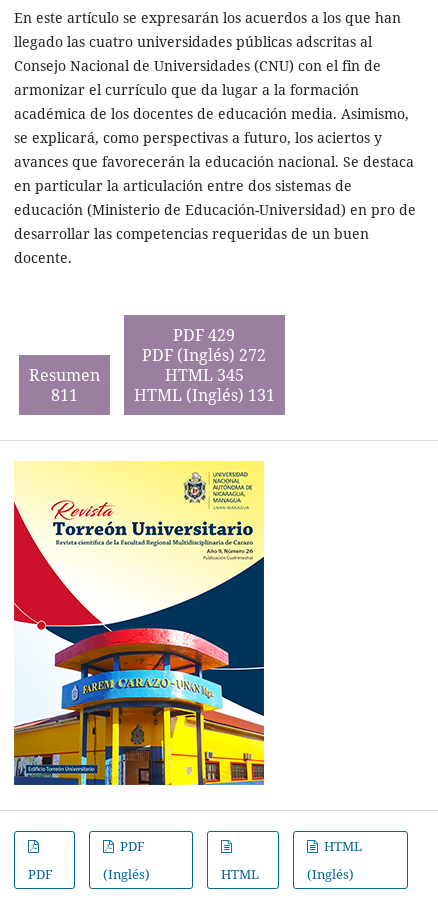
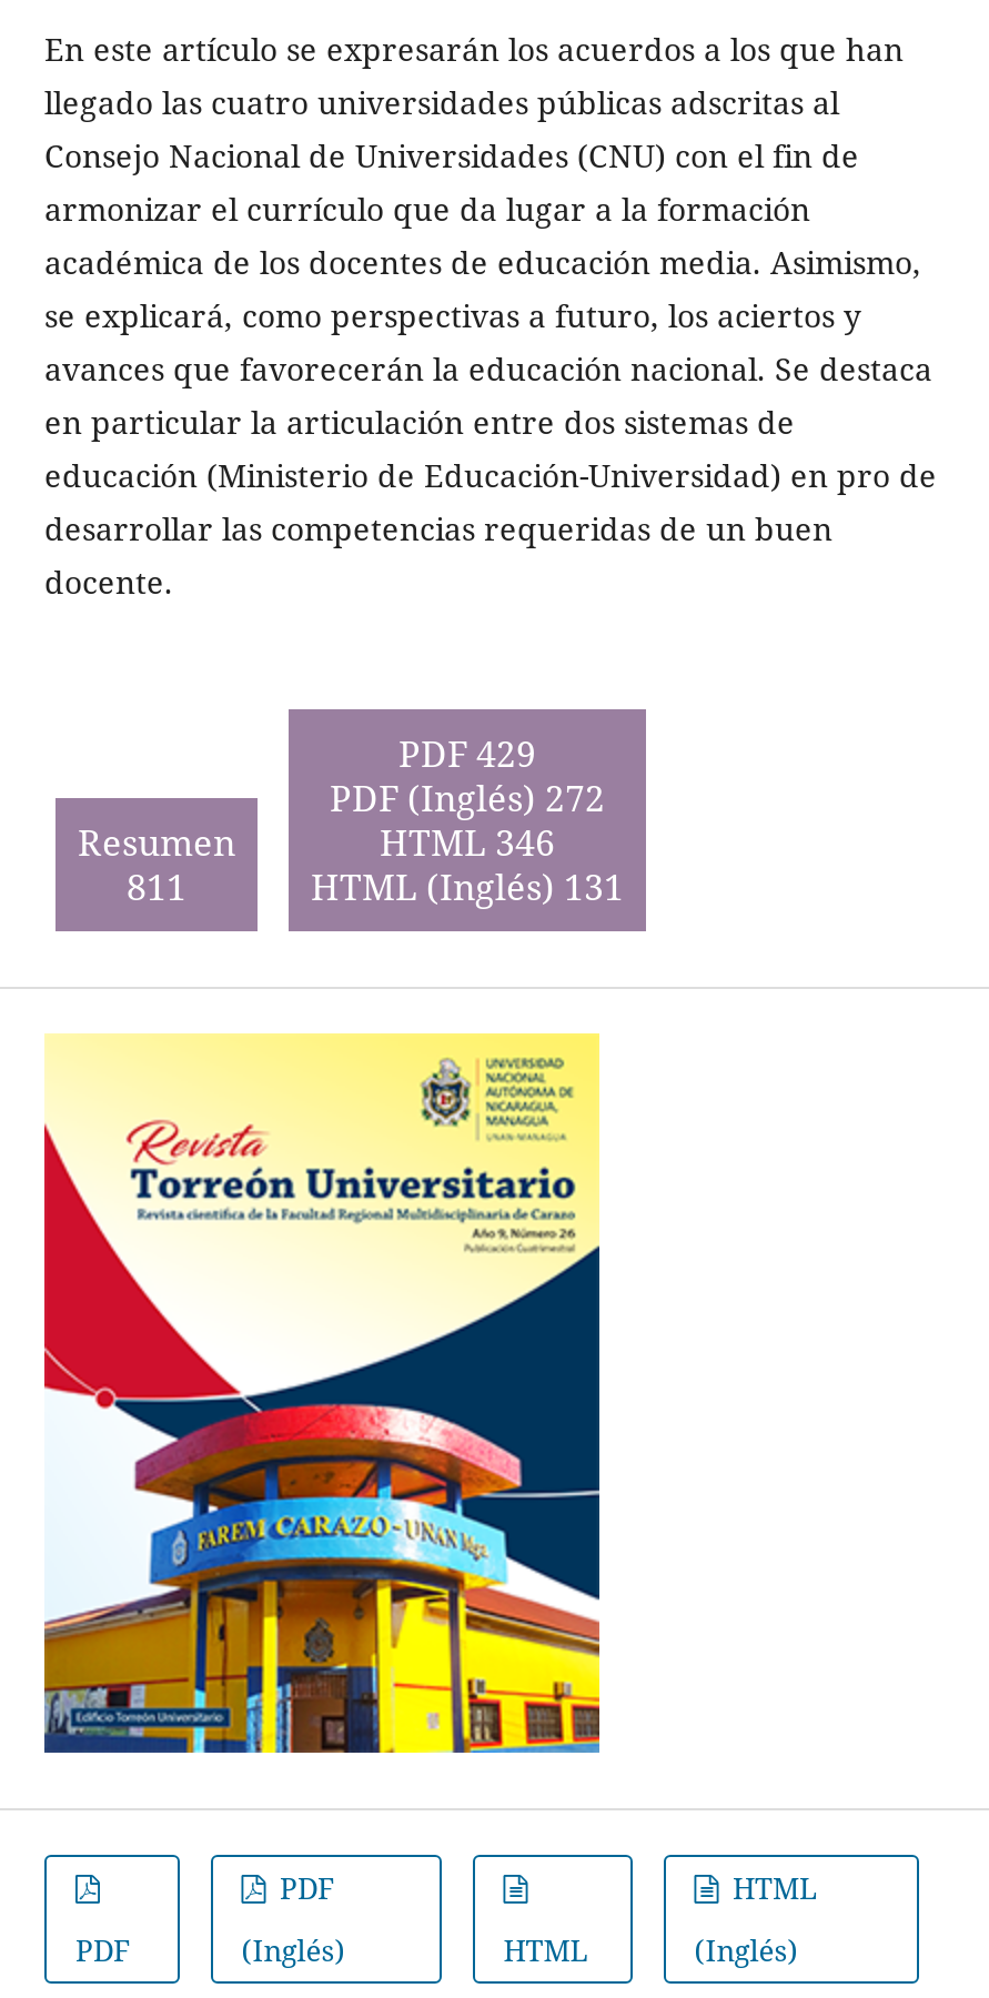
- HTML 345
+ HTML 346
